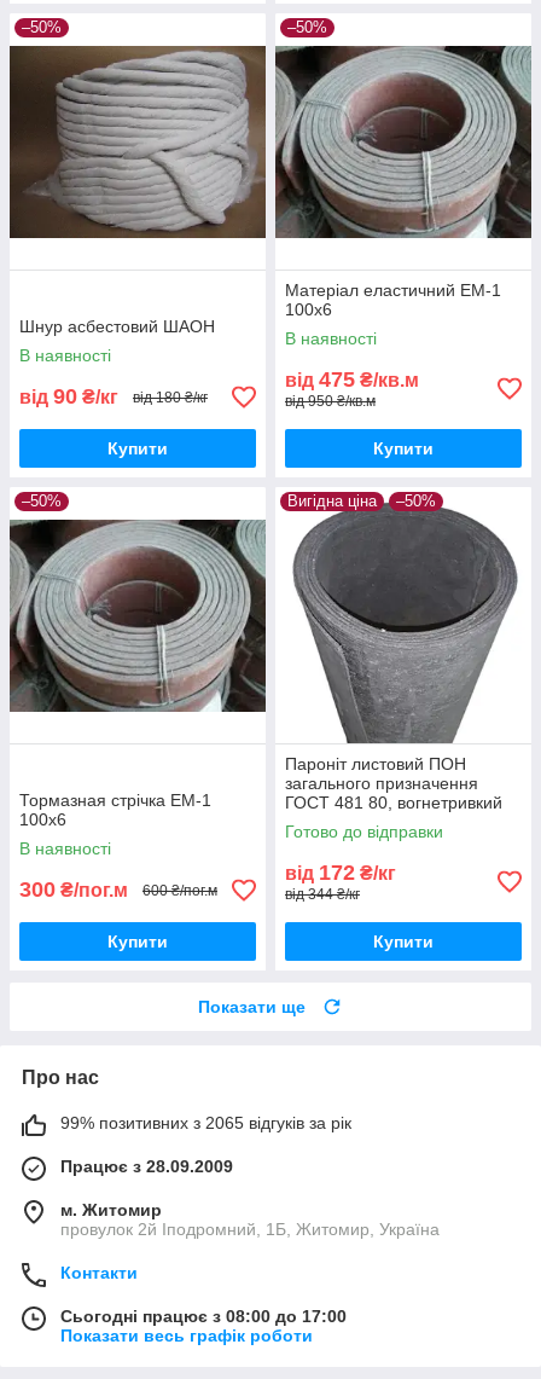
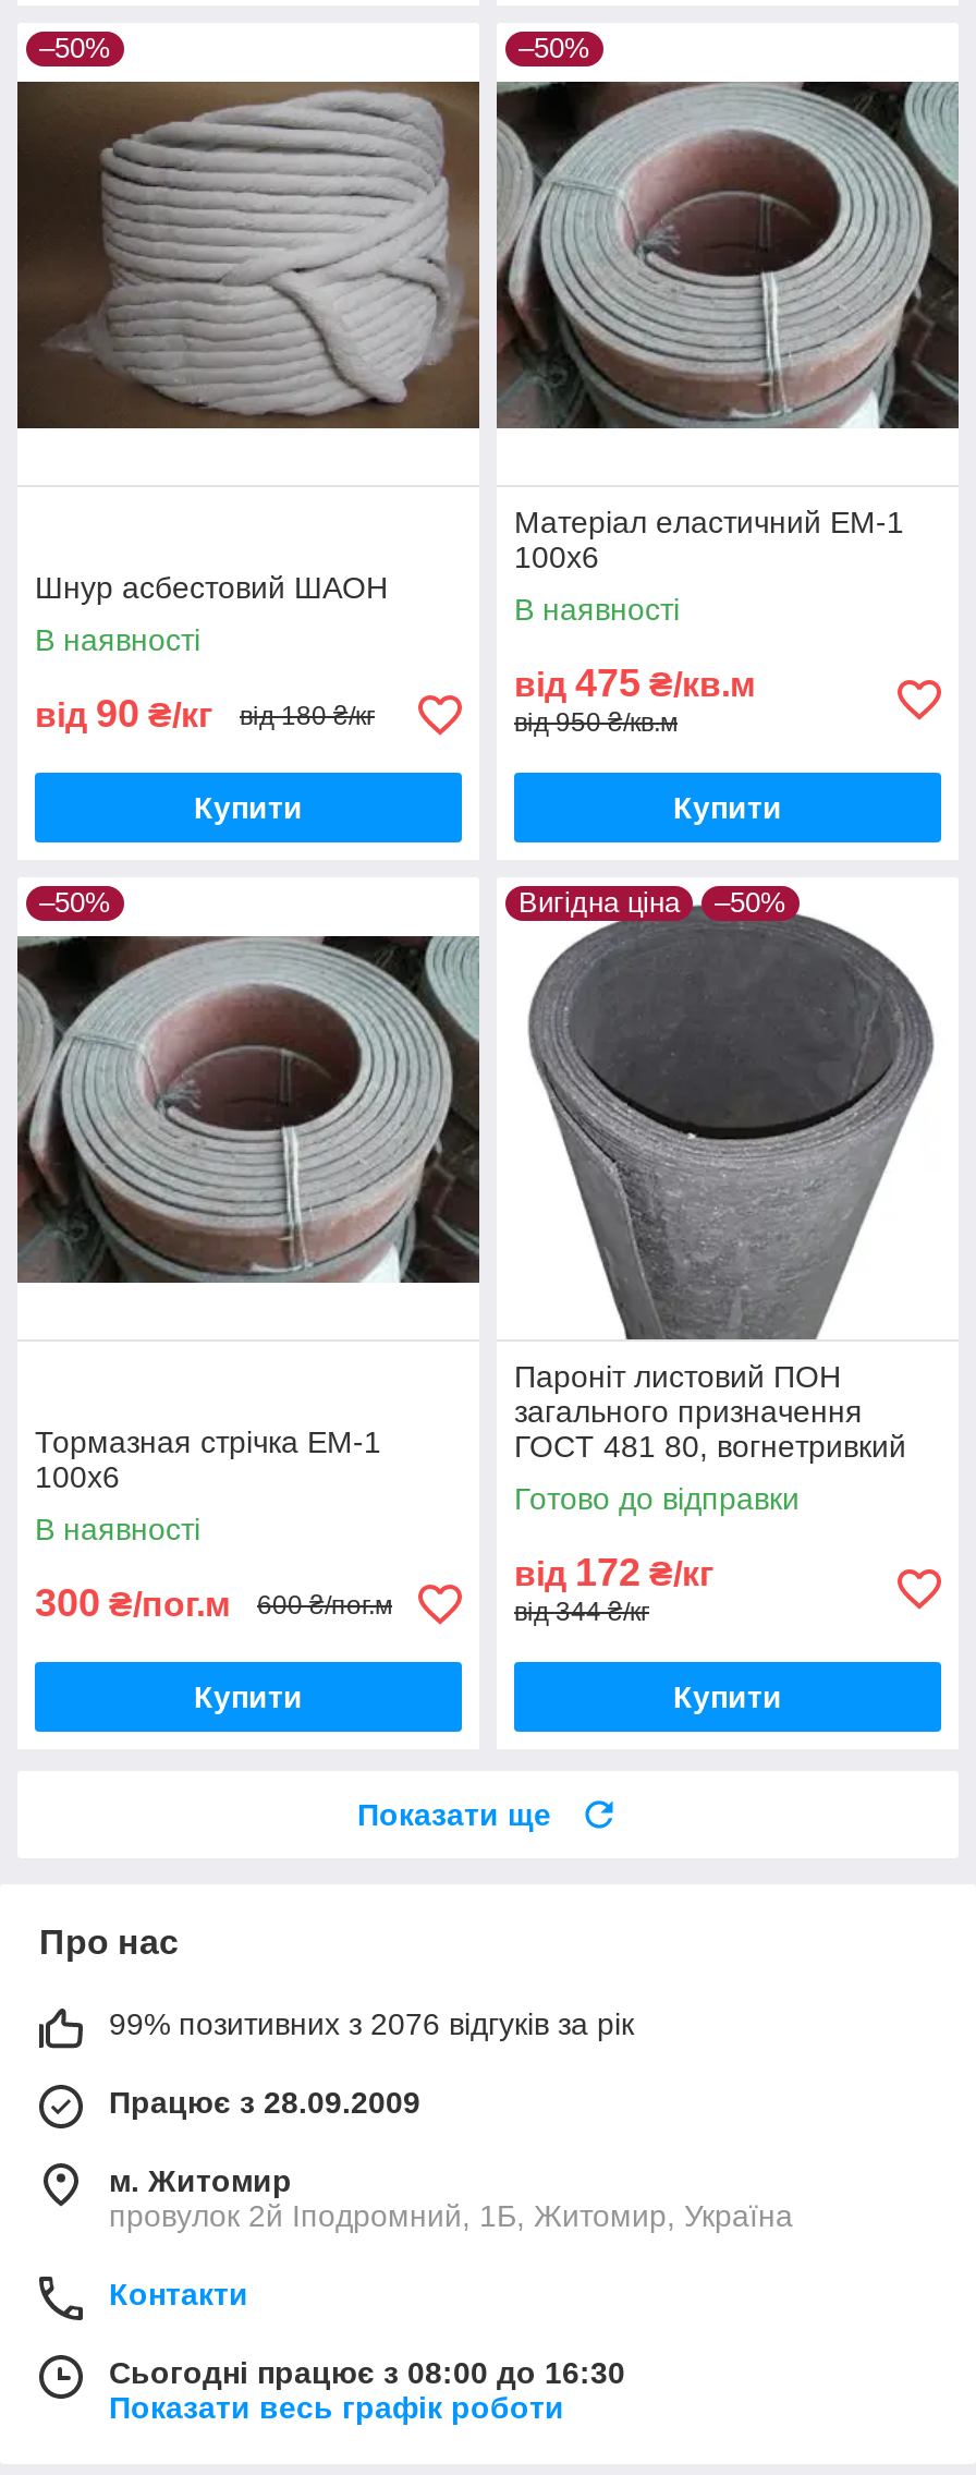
- 99% позитивних з 2065 відгуків за рік
+ 99% позитивних з 2076 відгуків за рік

- Сьогодні працює з 08:00 до 17:00
+ Сьогодні працює з 08:00 до 16:30
